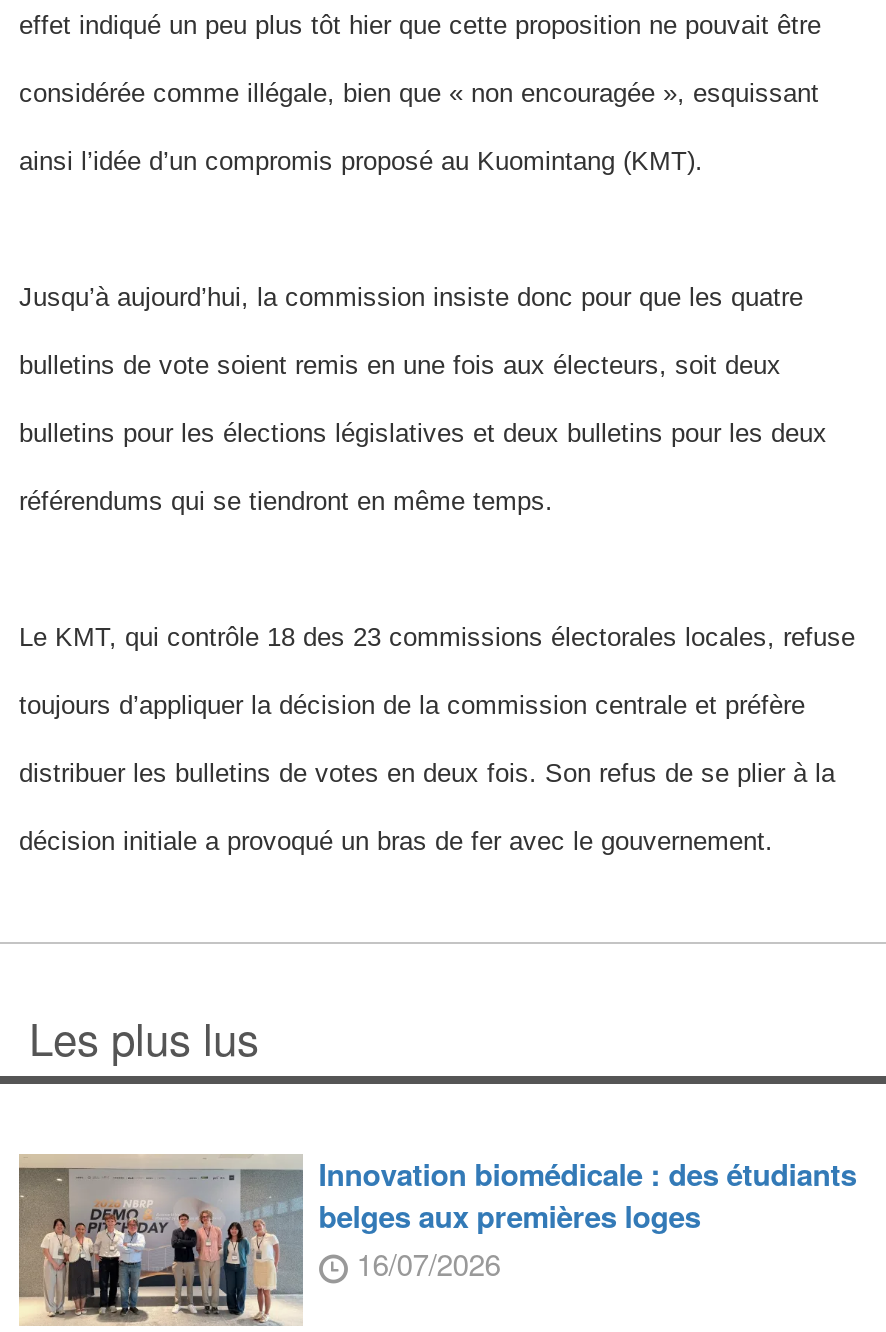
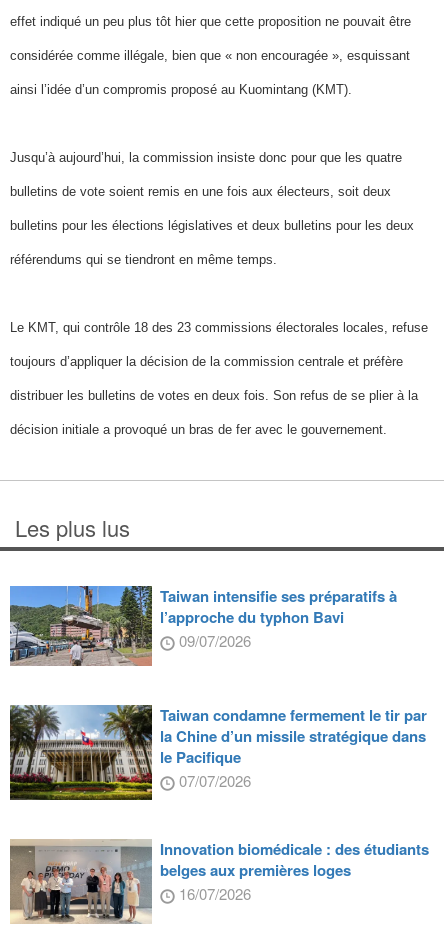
+ [image]
+ Taiwan intensifie ses préparatifs à
+ l’approche du typhon Bavi
+ 09/07/2026
+ Taiwan condamne fermement le tir par
+ la Chine d’un missile stratégique dans
+ le Pacifique
+ 07/07/2026

+ [image]
